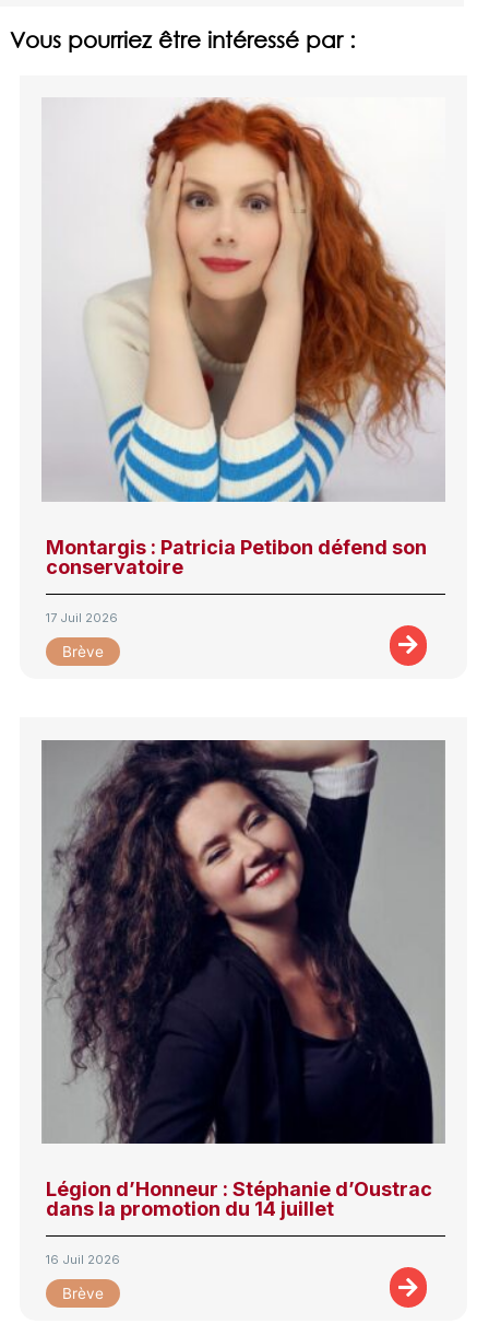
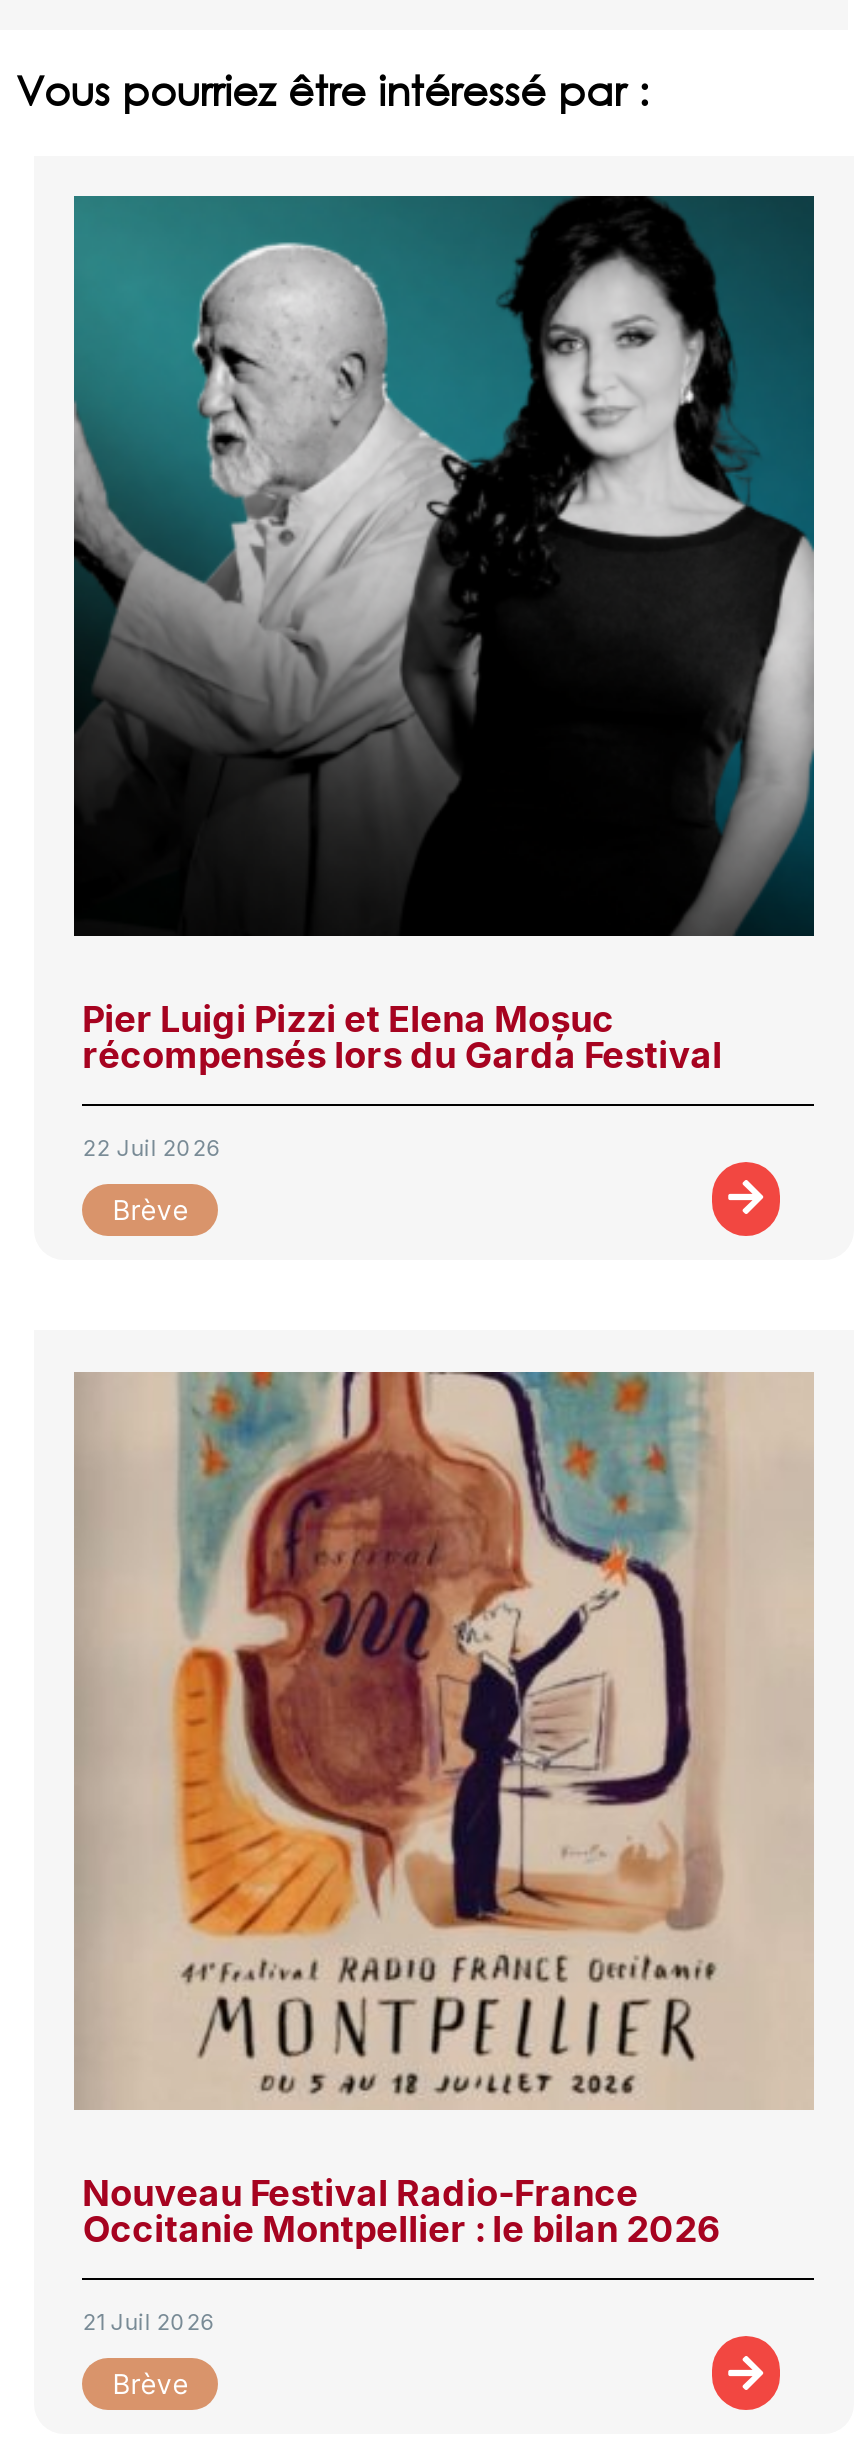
- [image]
- Montargis : Patricia Petibon défend son
- conservatoire
+ [image]
+ Pier Luigi Pizzi et Elena Moșuc
+ récompensés lors du Garda Festival

- 17 Juil 2026
+ 22 Juil 2026

- [image]
- Légion d’Honneur : Stéphanie d’Oustrac
- dans la promotion du 14 juillet
+ [image]
+ Nouveau Festival Radio-France
+ Occitanie Montpellier : le bilan 2026

- 16 Juil 2026
+ 21 Juil 2026
